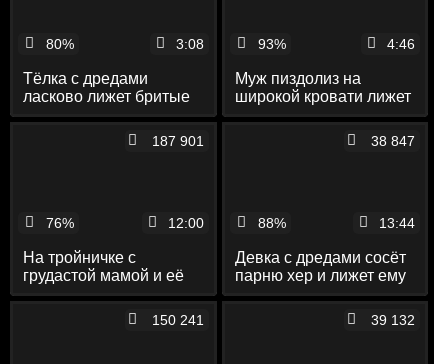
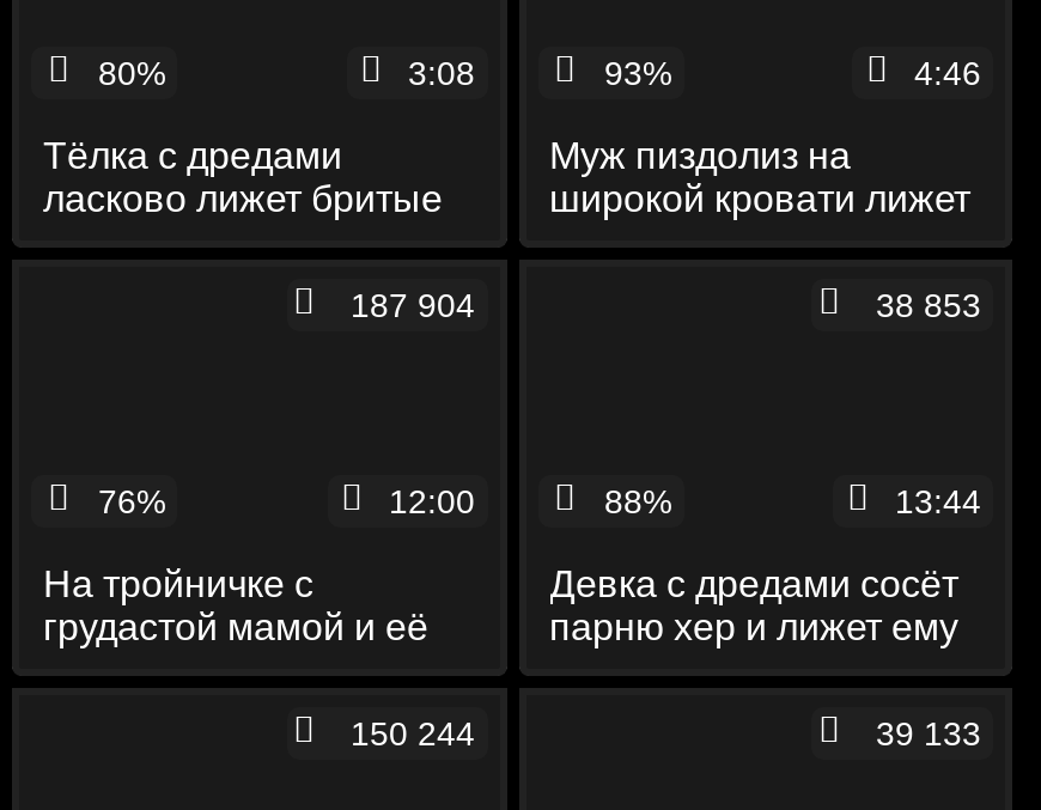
- 187 901
+ 187 904

- 38 847
+ 38 853

- 150 241
+ 150 244

- 39 132
+ 39 133
